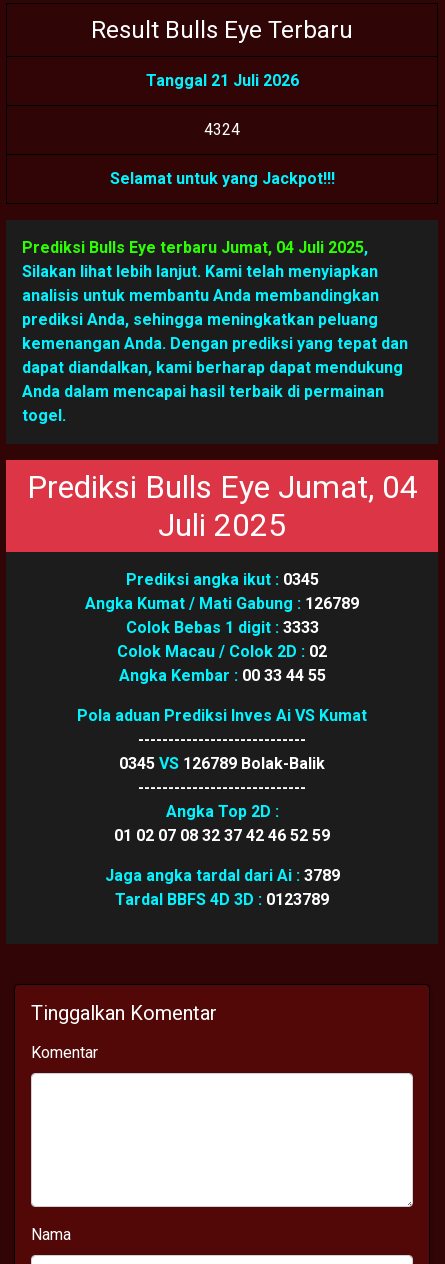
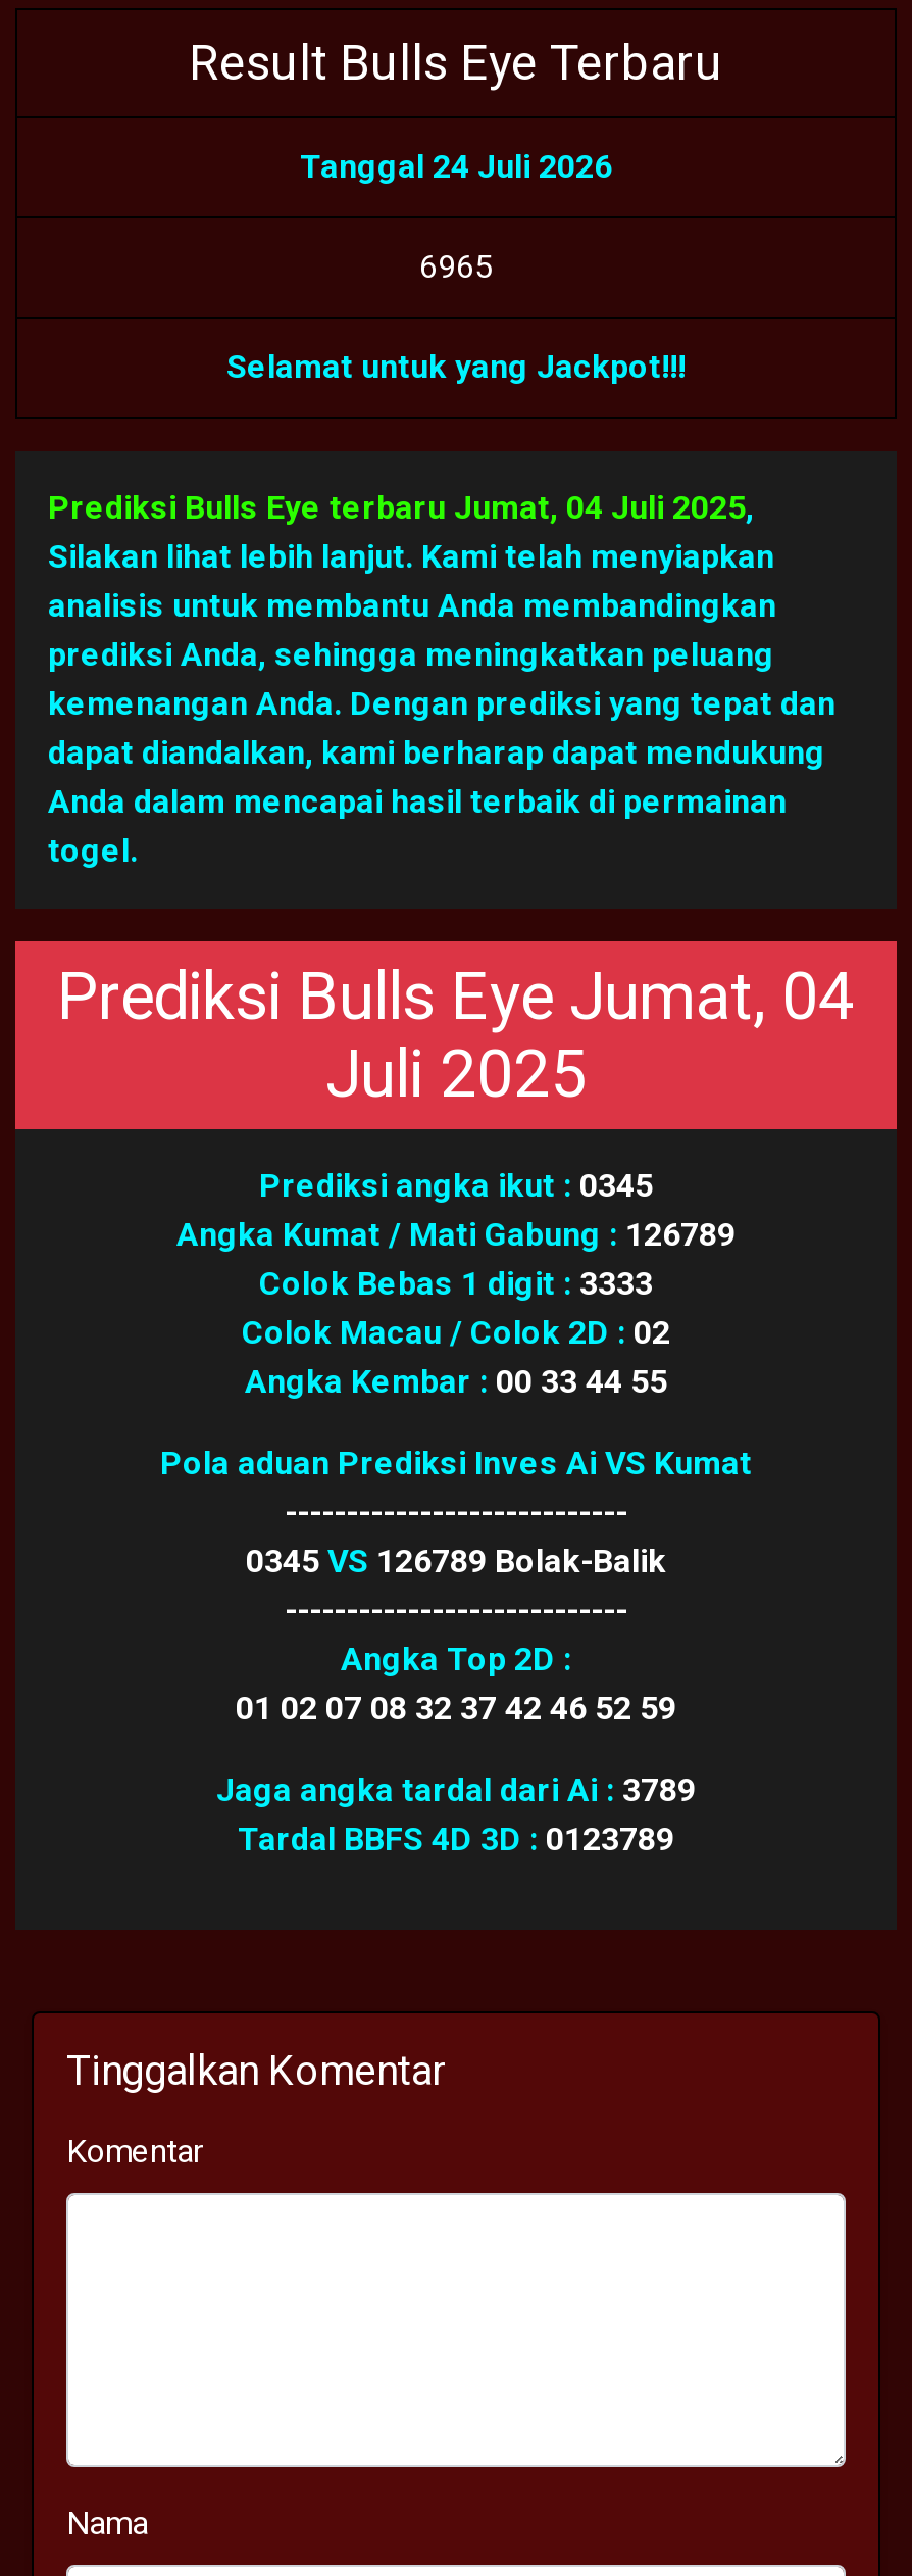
- Tanggal 21 Juli 2026
+ Tanggal 24 Juli 2026

- 4324
+ 6965
